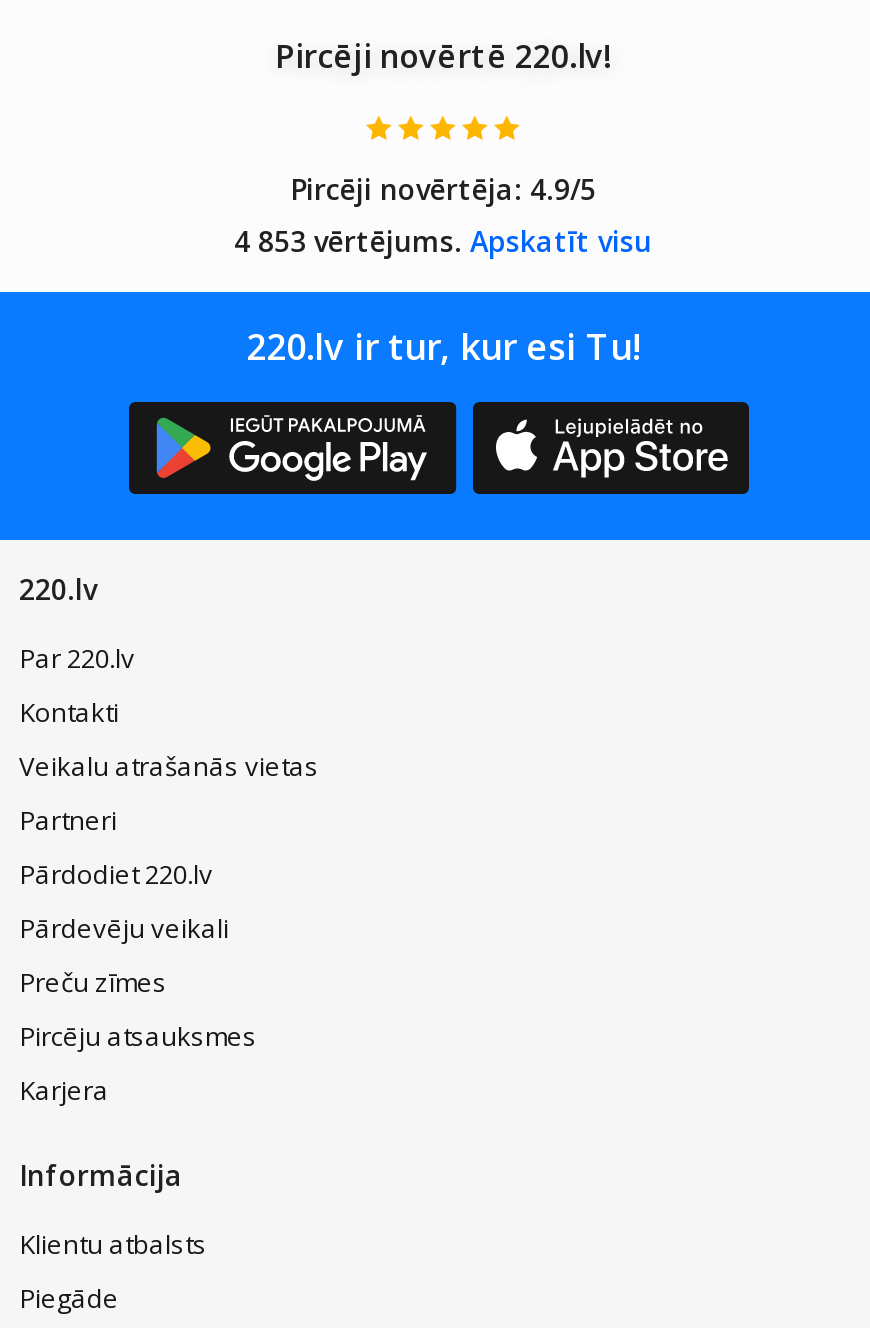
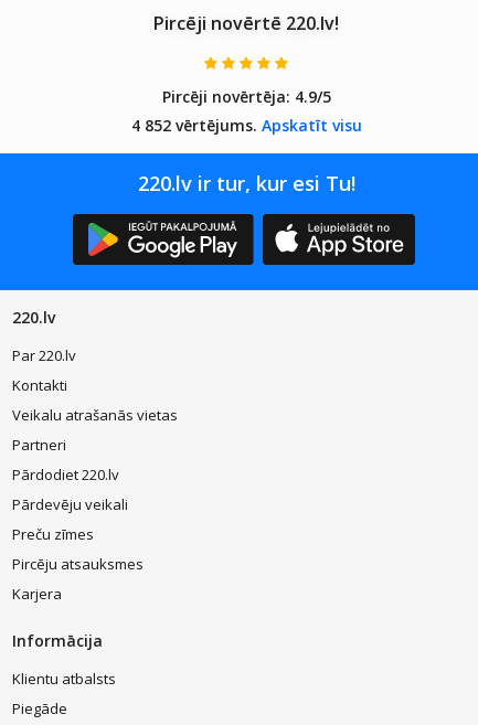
- 4 853 vērtējums. Apskatīt visu
+ 4 852 vērtējums. Apskatīt visu
